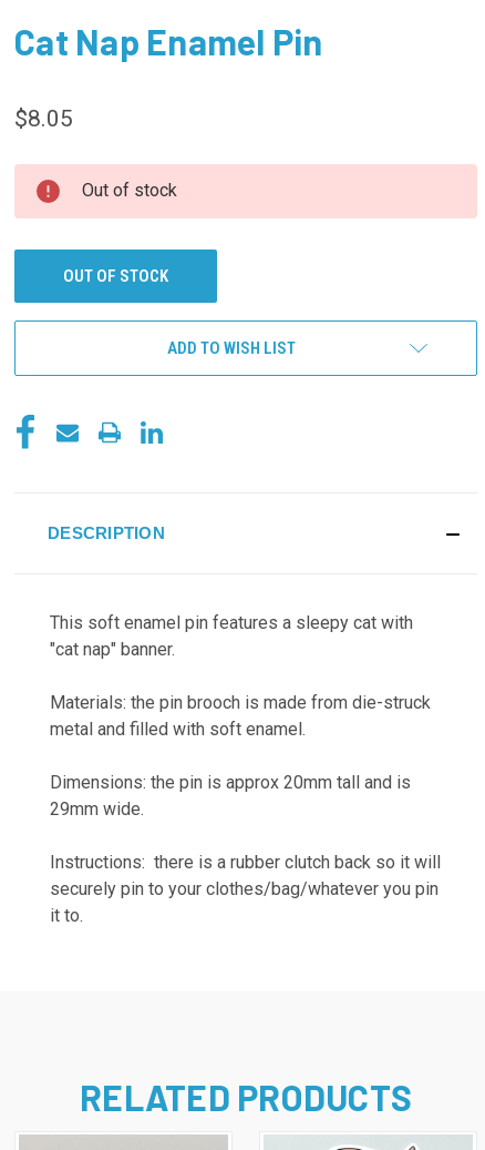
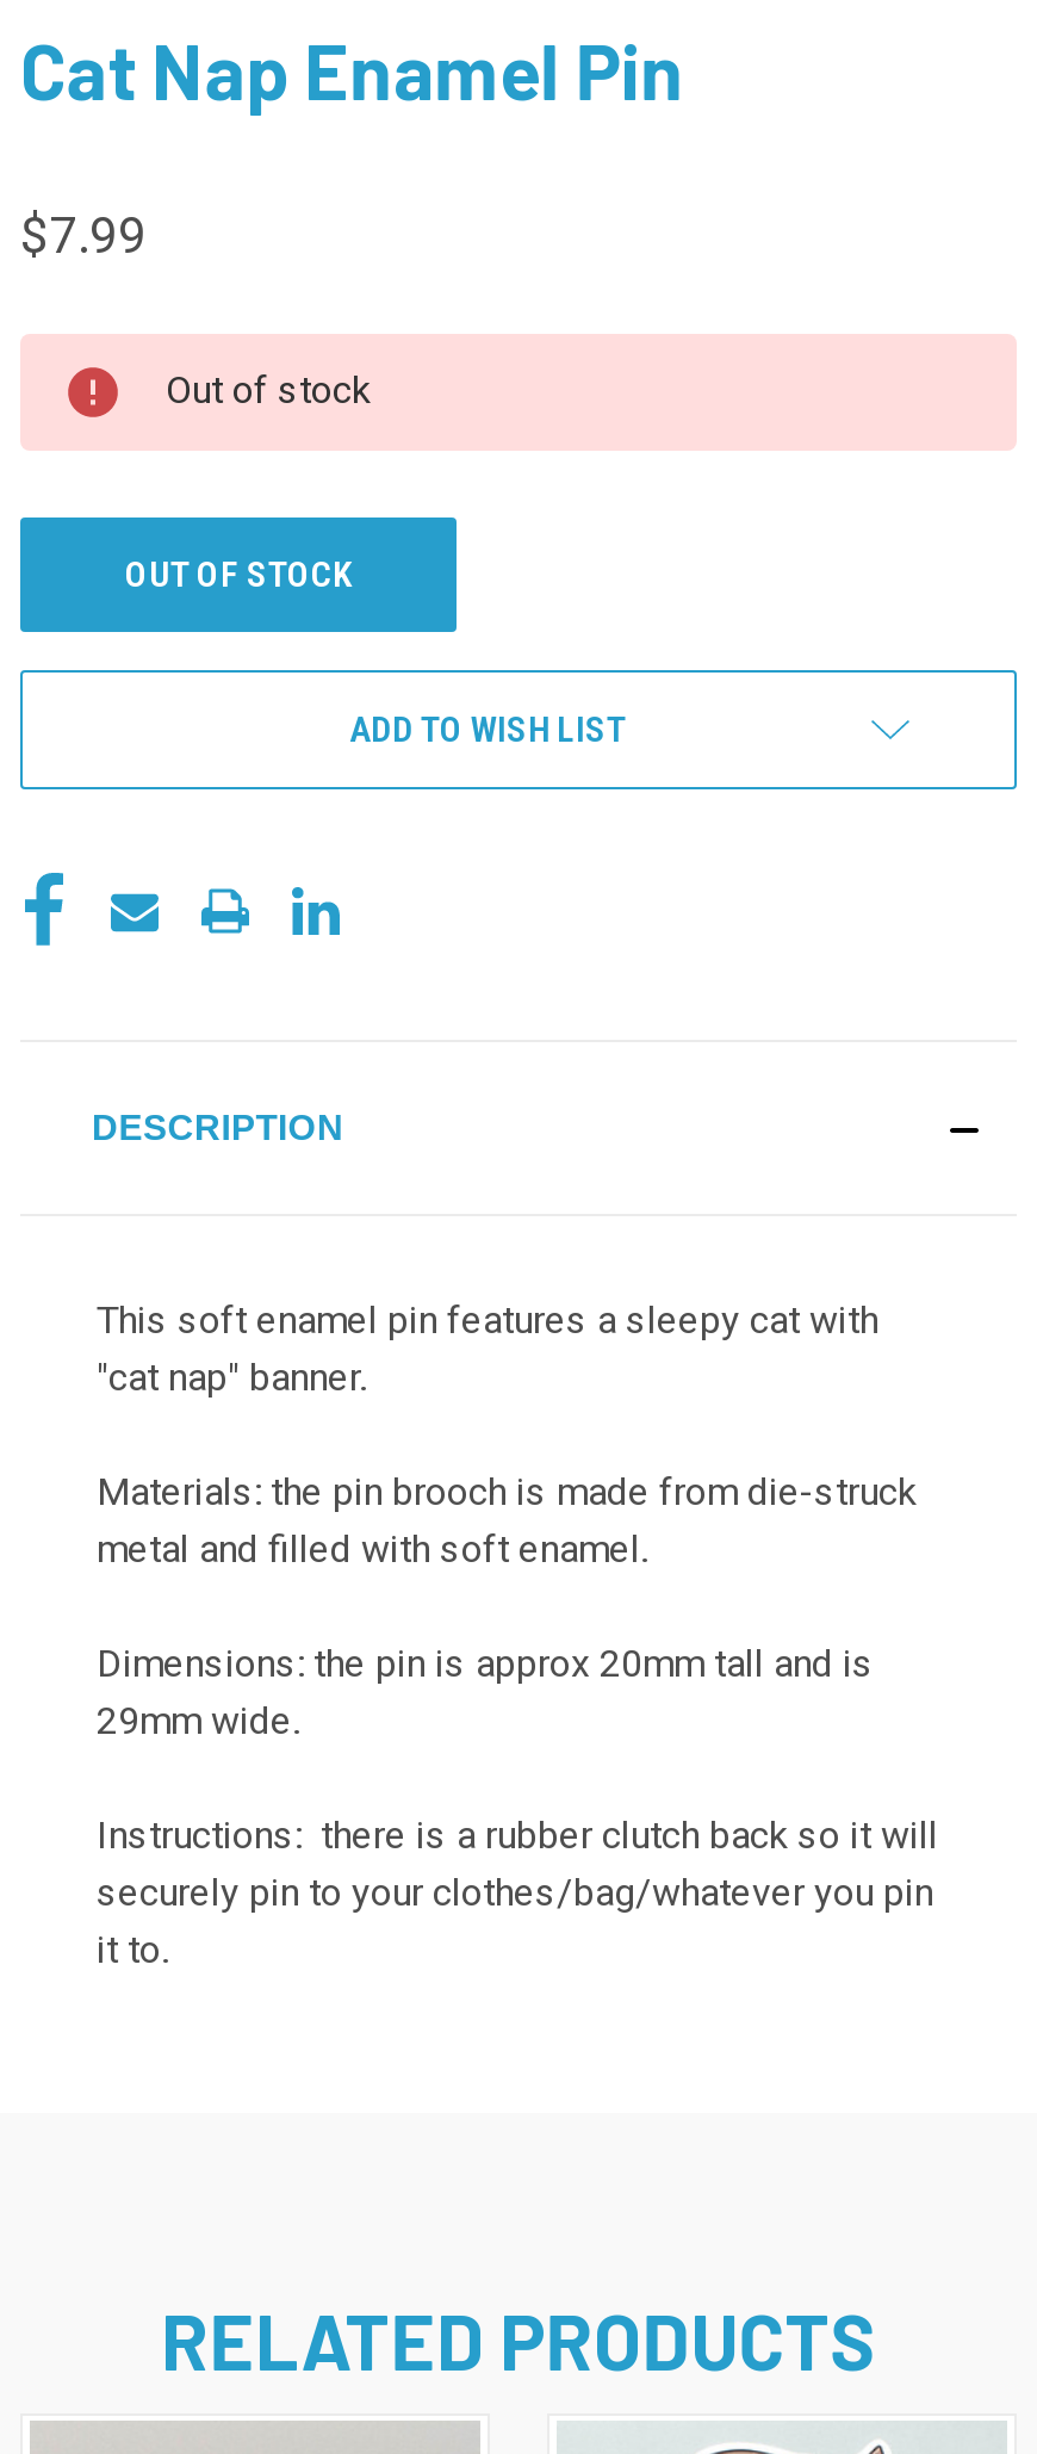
- $8.05
+ $7.99
